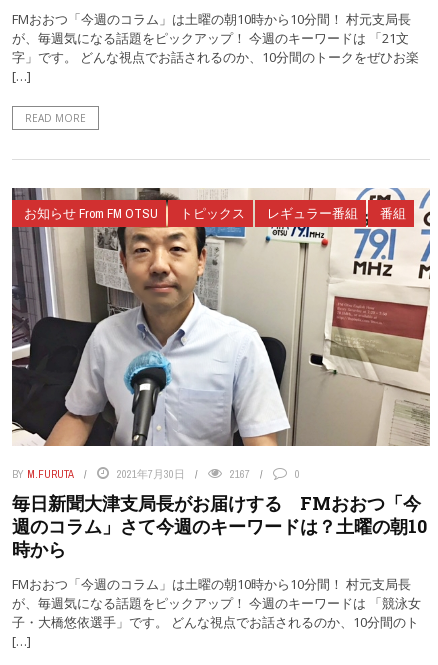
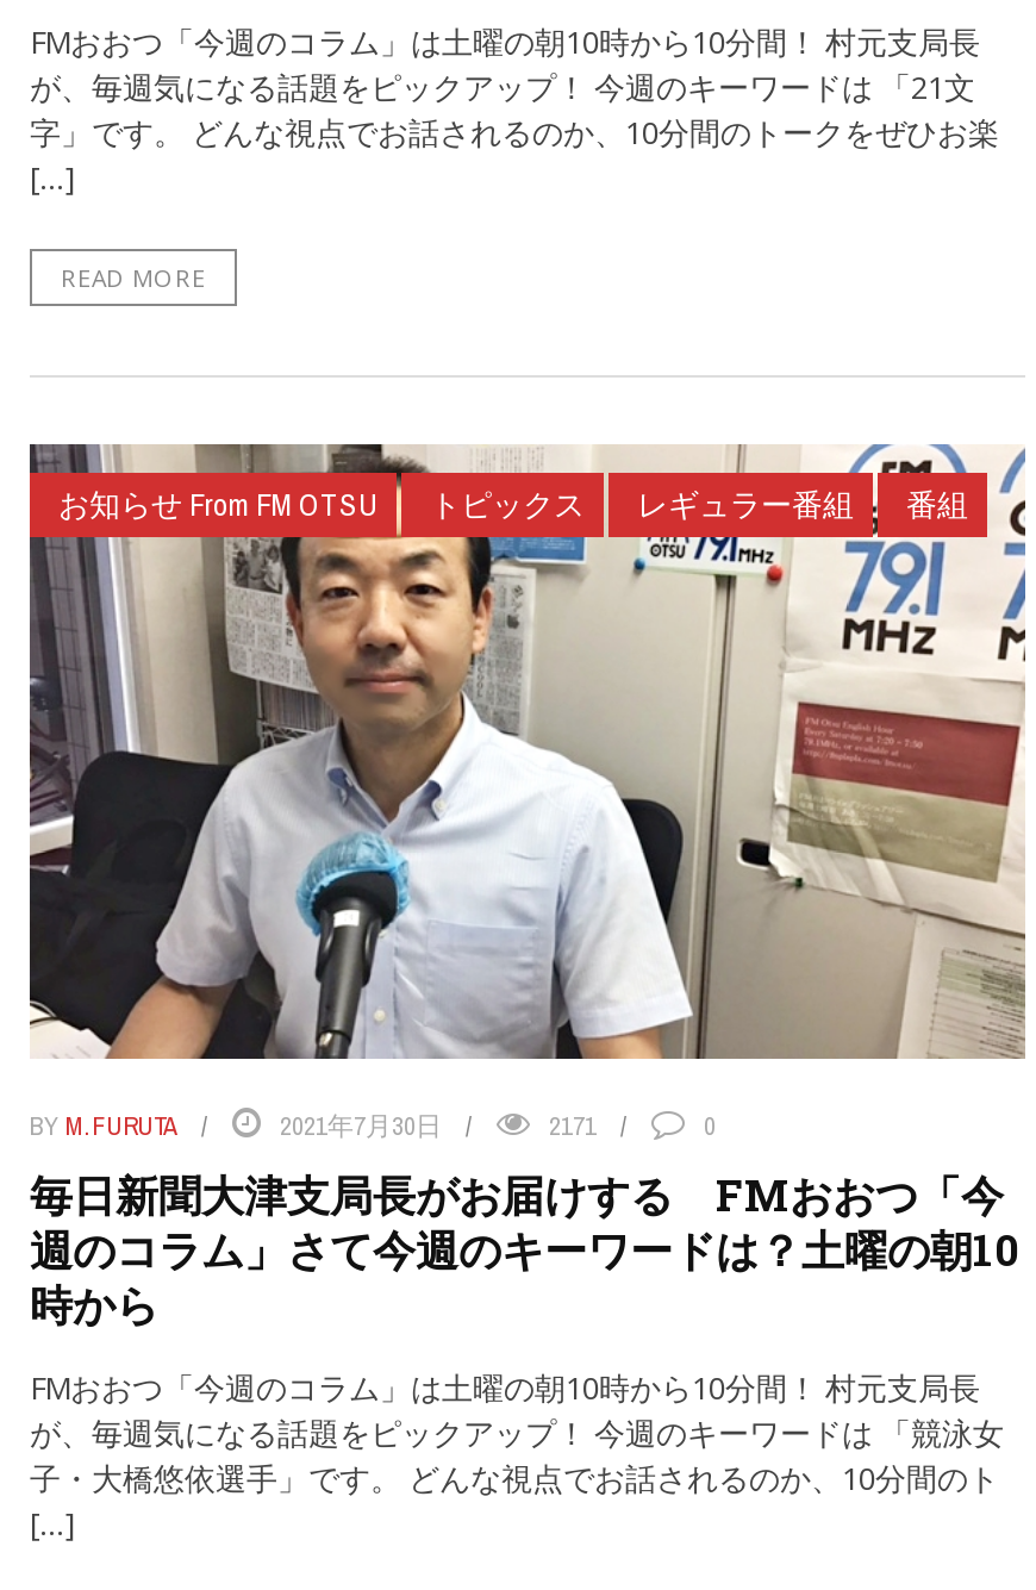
- 2167
+ 2171
